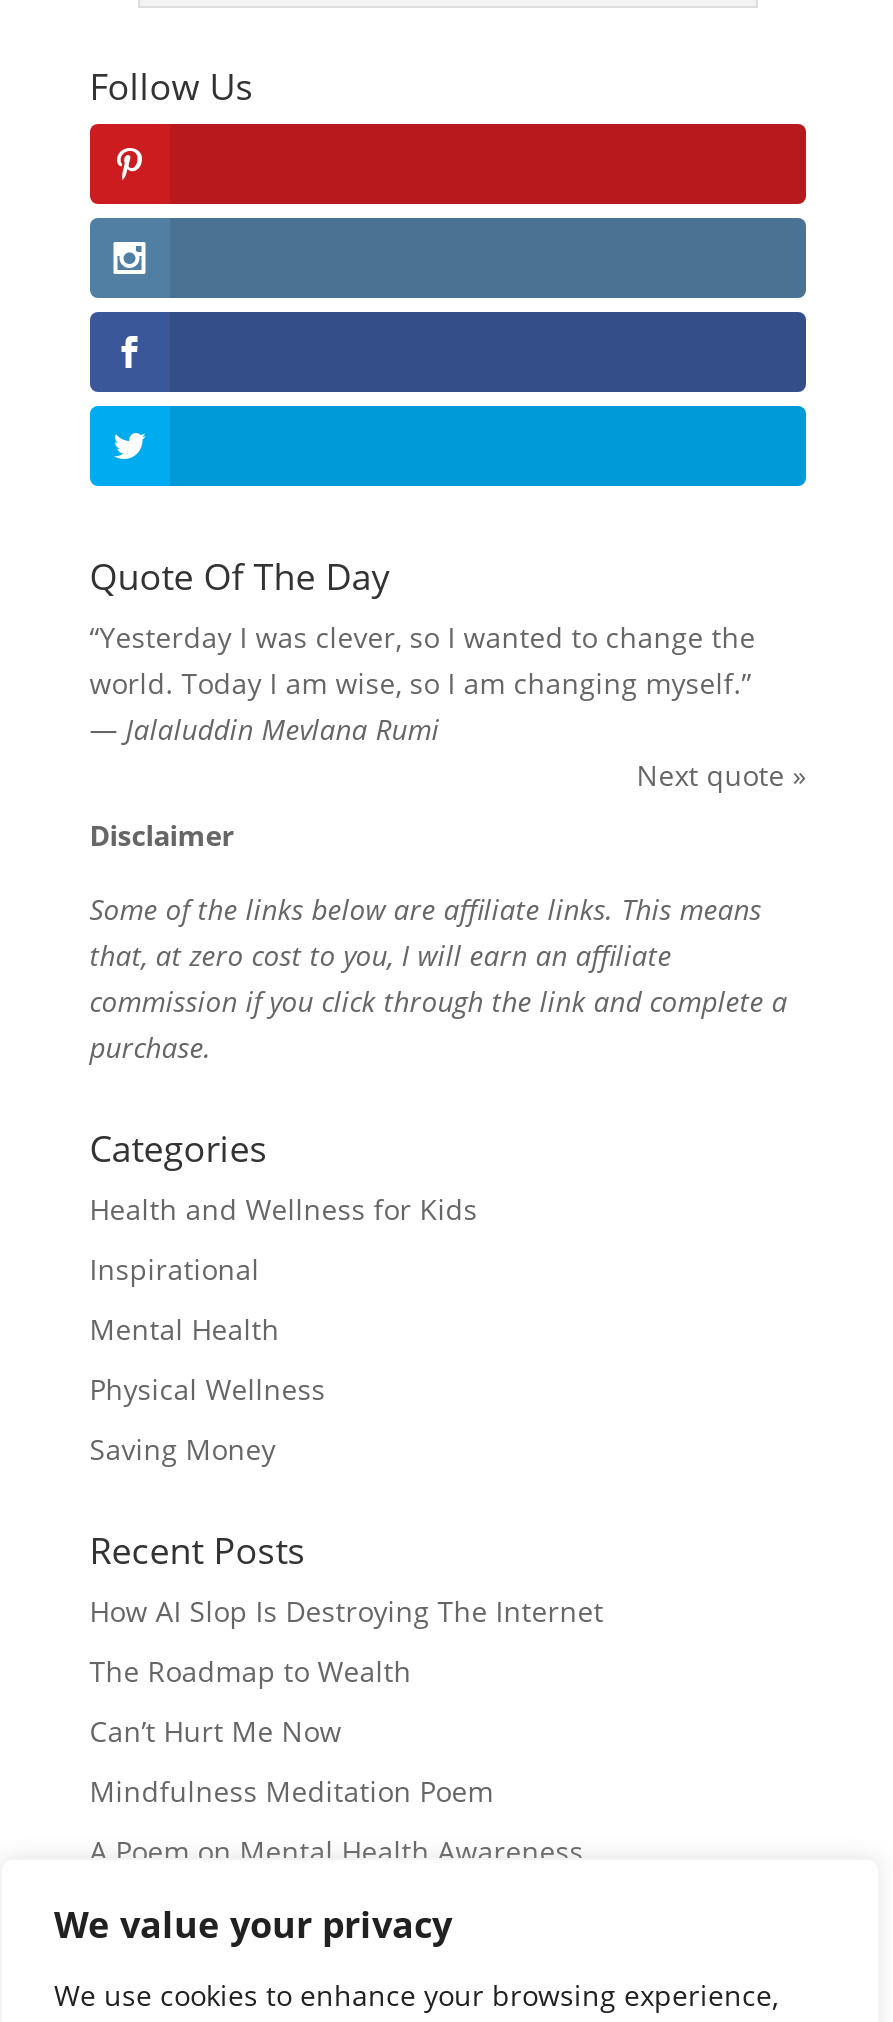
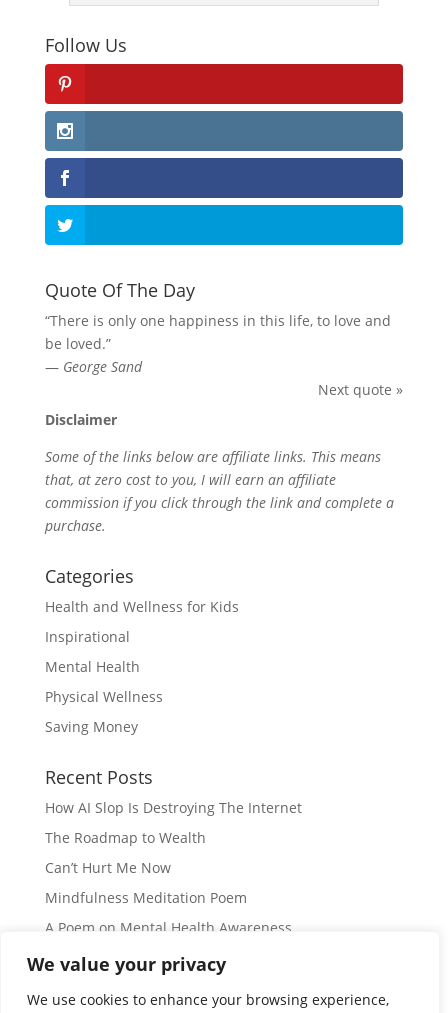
- “Yesterday I was clever, so I wanted to change the
- world. Today I am wise, so I am changing myself.”
- — Jalaluddin Mevlana Rumi
+ “There is only one happiness in this life, to love and
+ be loved.”
+ — George Sand
